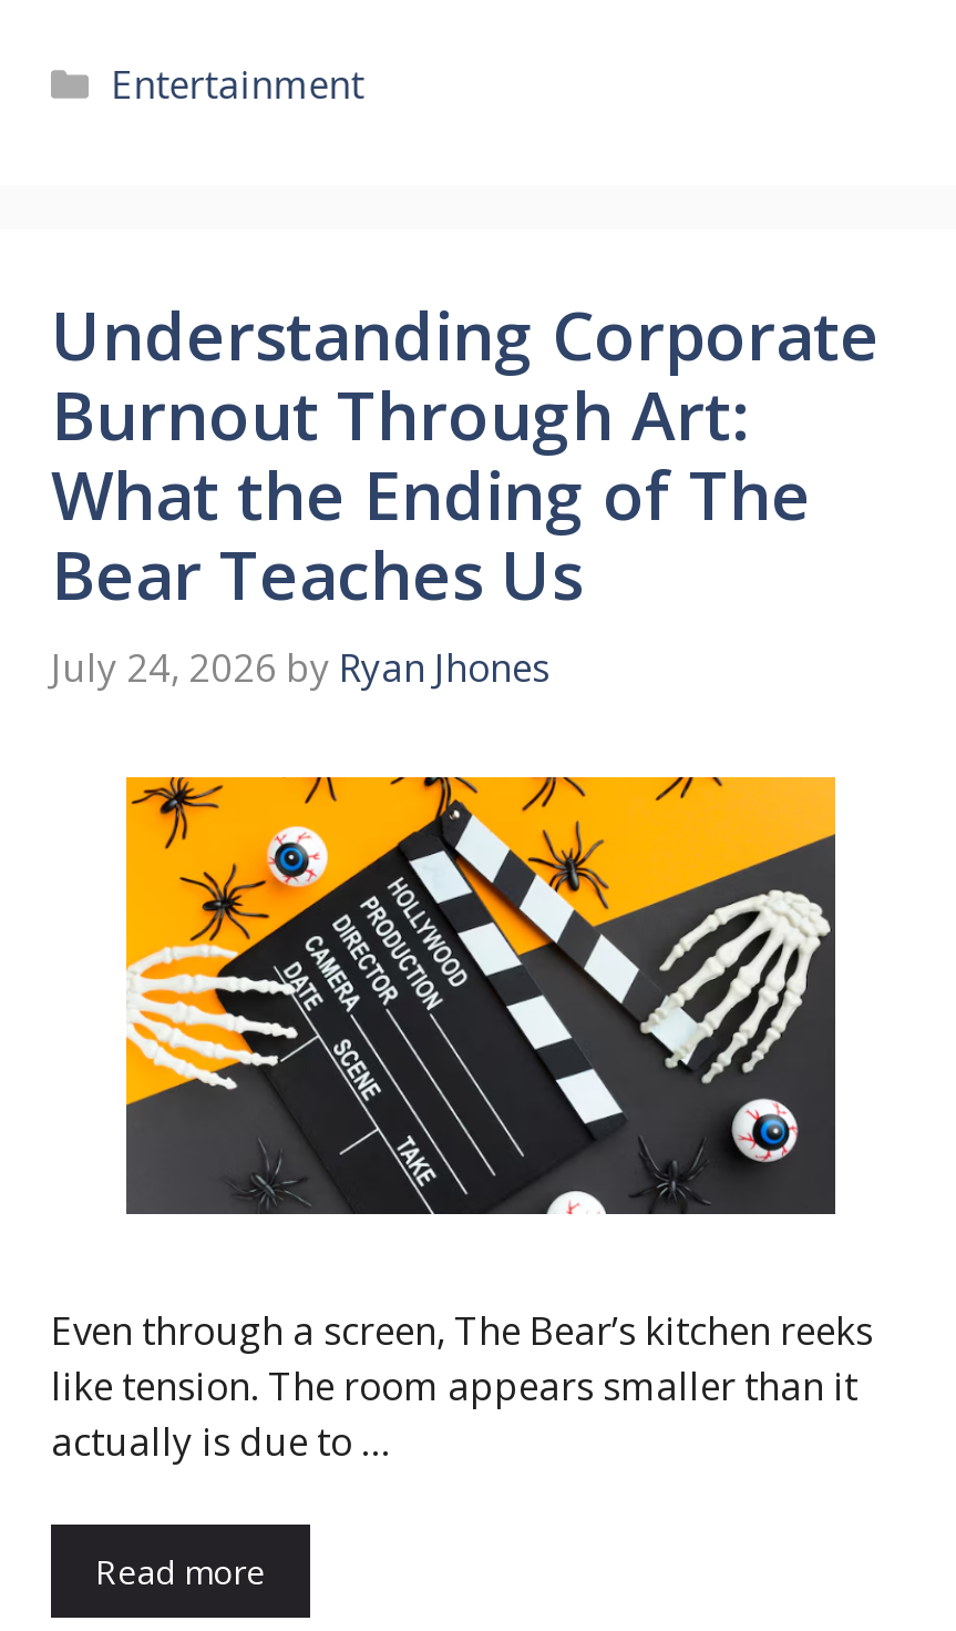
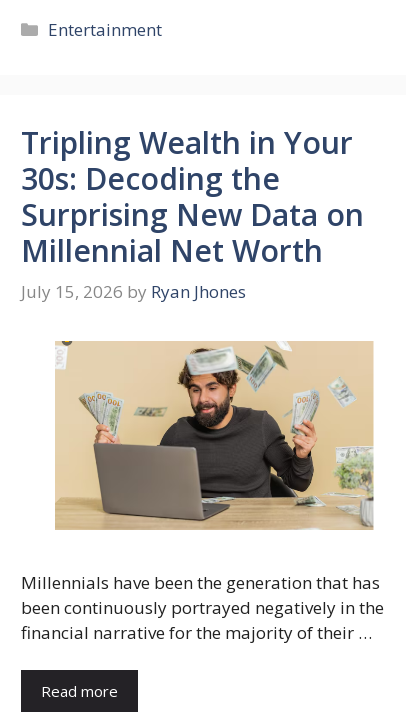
- Understanding Corporate
- Burnout Through Art:
- What the Ending of The
- Bear Teaches Us
- July 24, 2026 by Ryan Jhones
+ Tripling Wealth in Your
+ 30s: Decoding the
+ Surprising New Data on
+ Millennial Net Worth
+ July 15, 2026 by Ryan Jhones

- [image]
+ [image]

- Even through a screen, The Bear’s kitchen reeks
- like tension. The room appears smaller than it
- actually is due to …
+ Millennials have been the generation that has
+ been continuously portrayed negatively in the
+ financial narrative for the majority of their …
